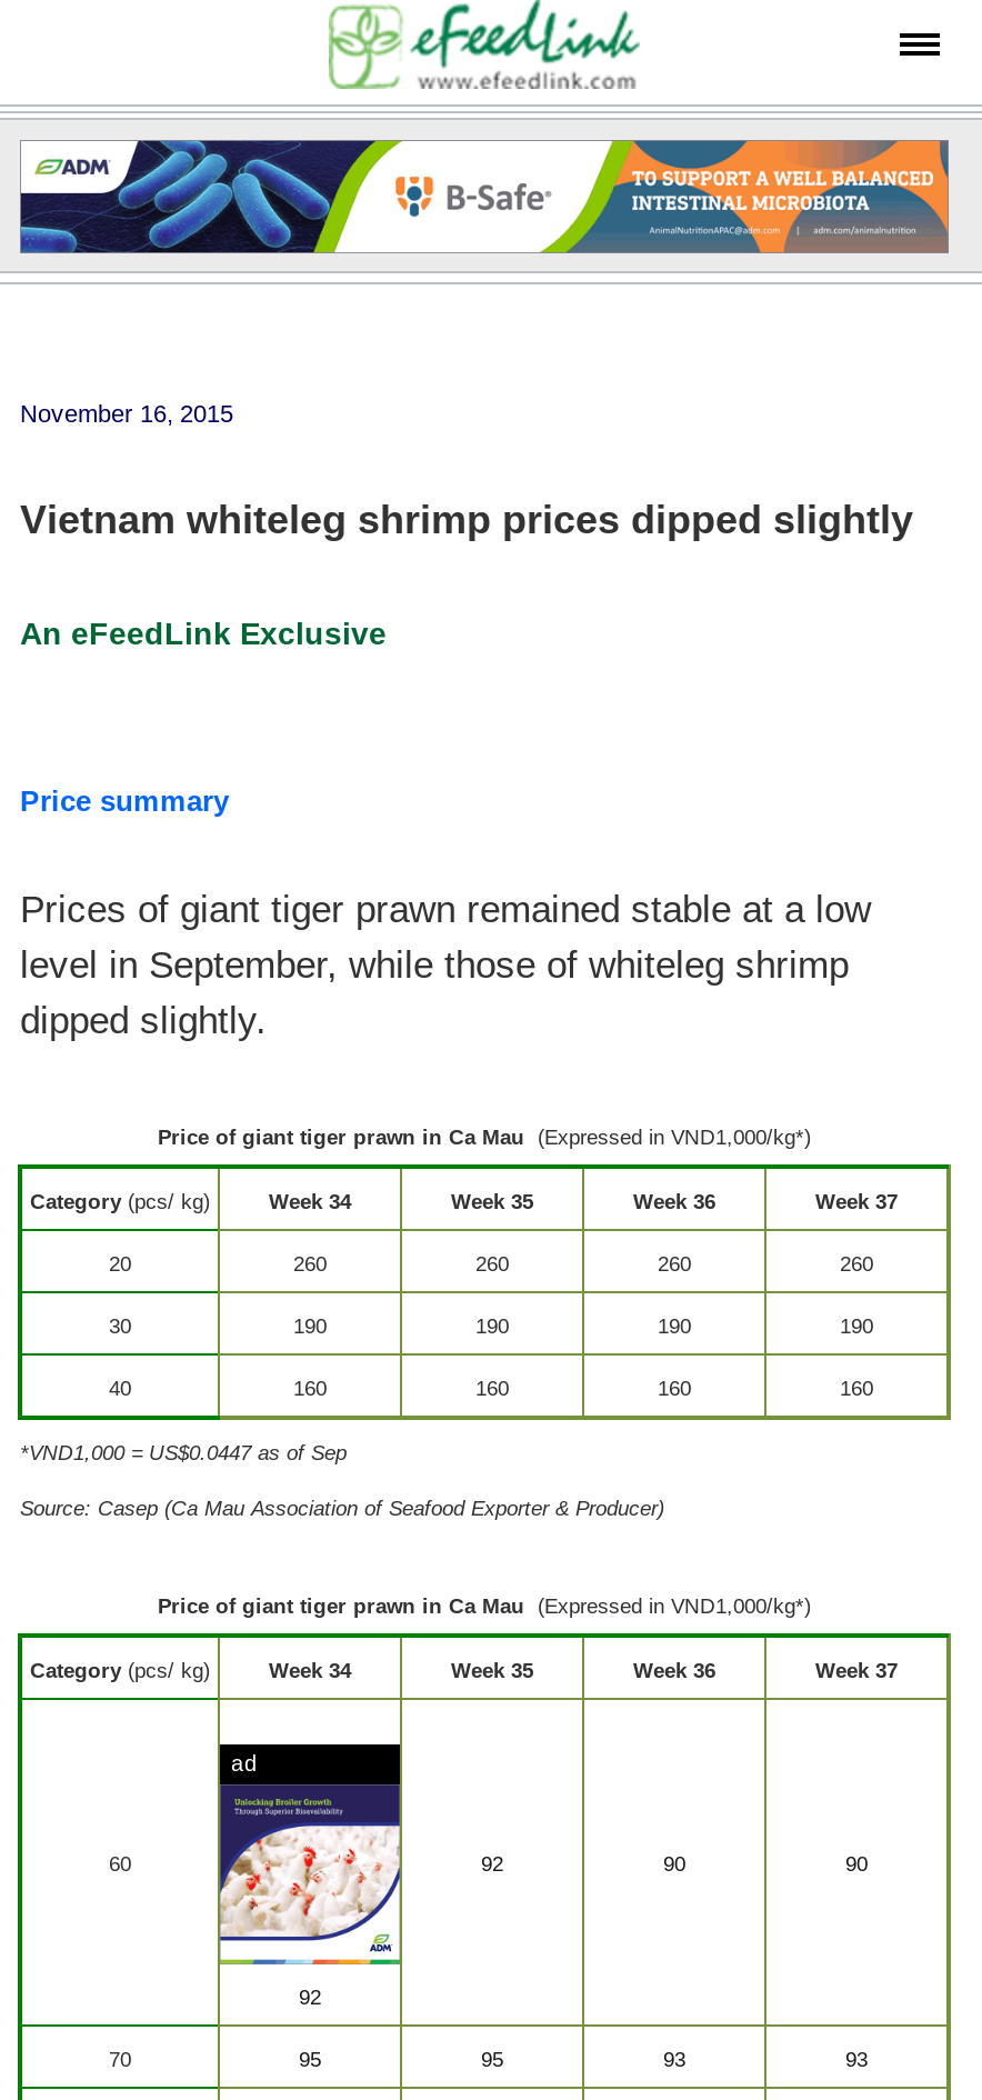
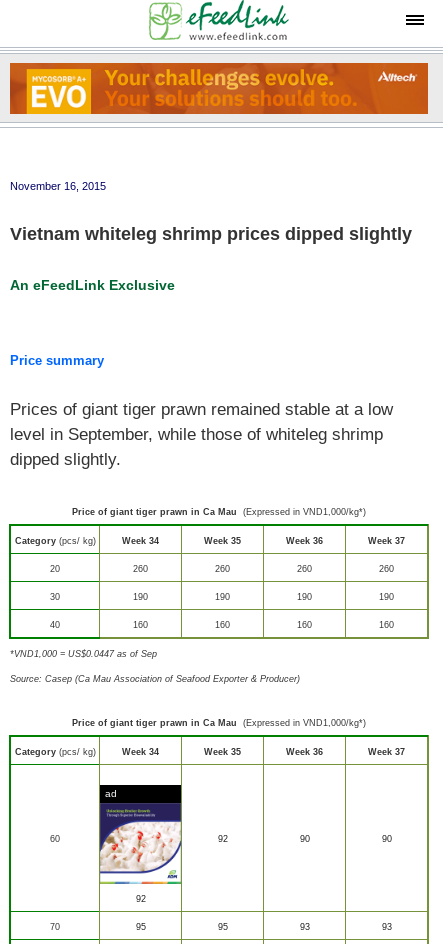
- [image]
+ [image]
